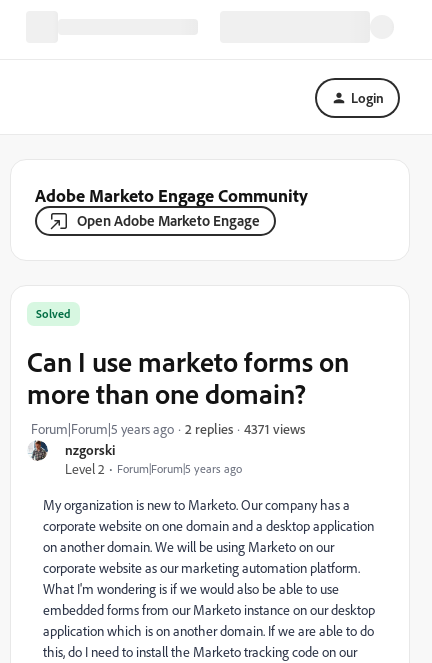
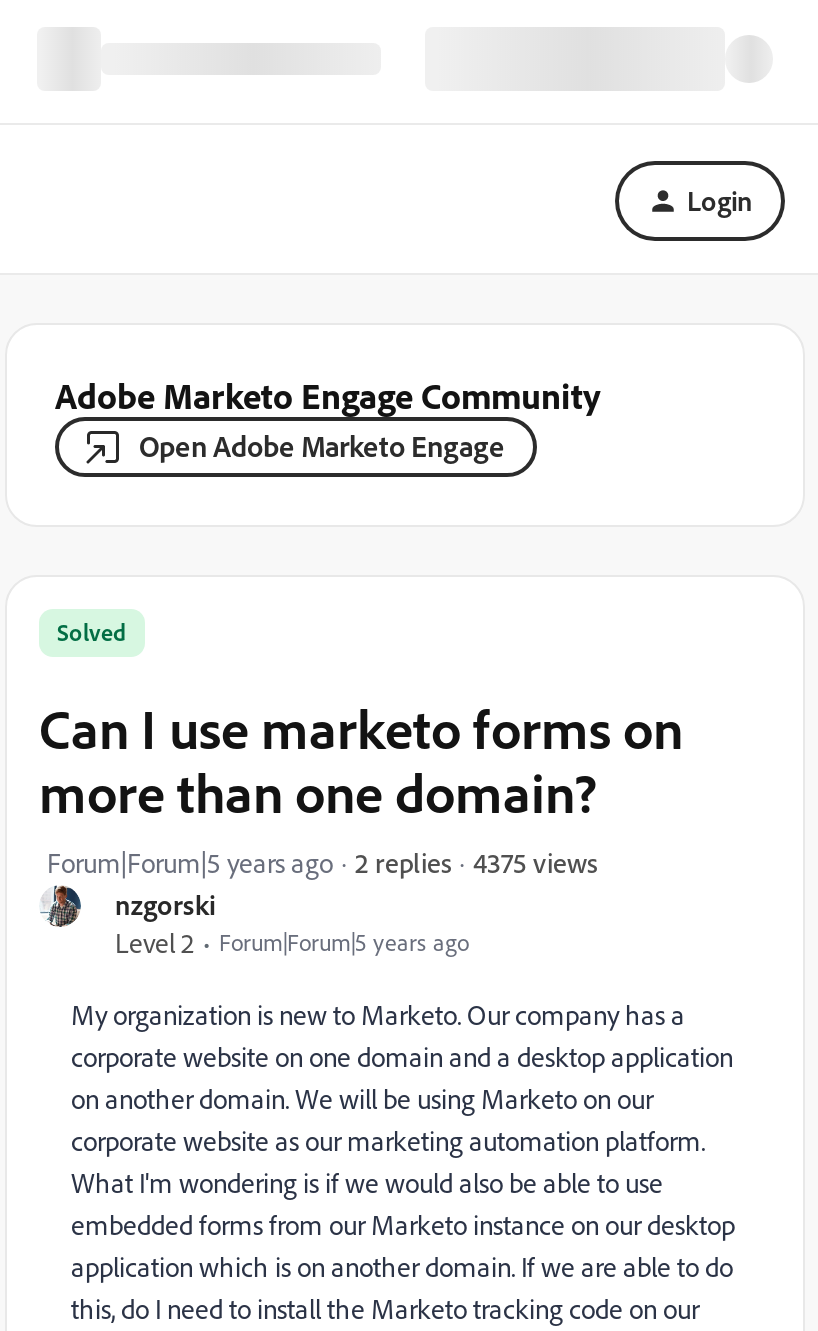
- 4371 views
+ 4375 views
